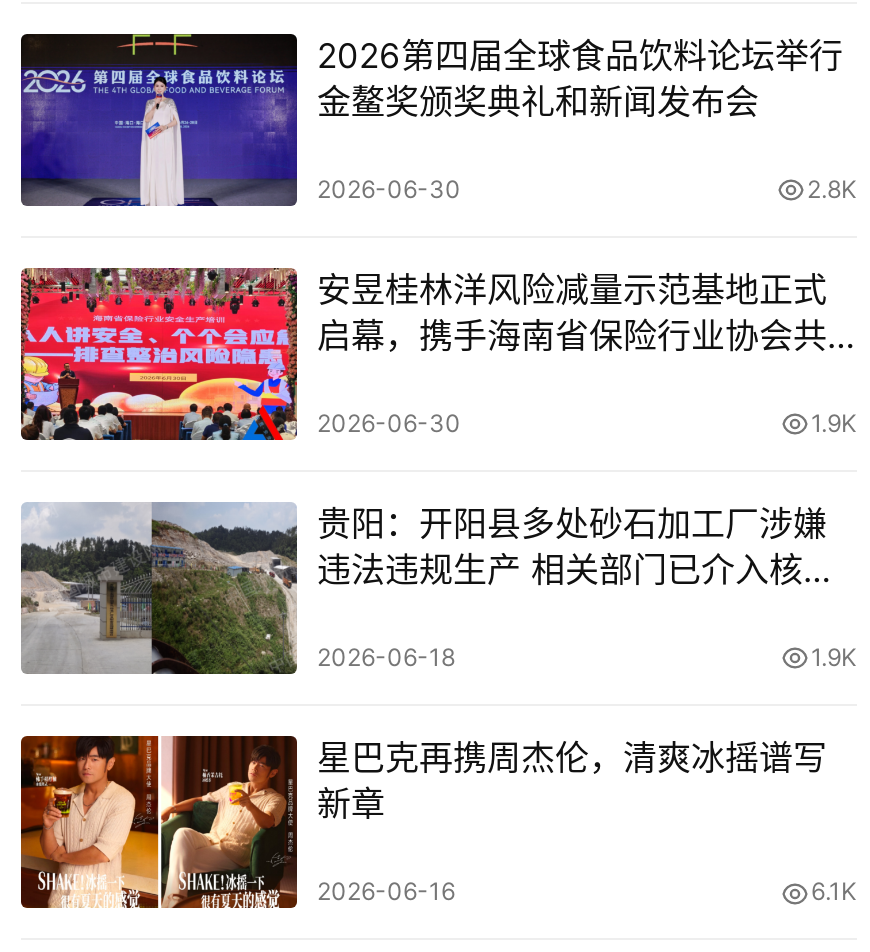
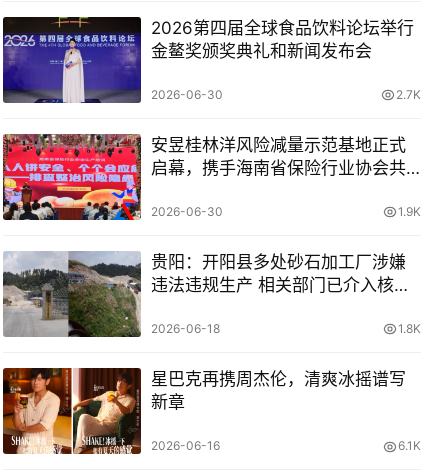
- 2.8K
+ 2.7K

- 1.9K
+ 1.8K
